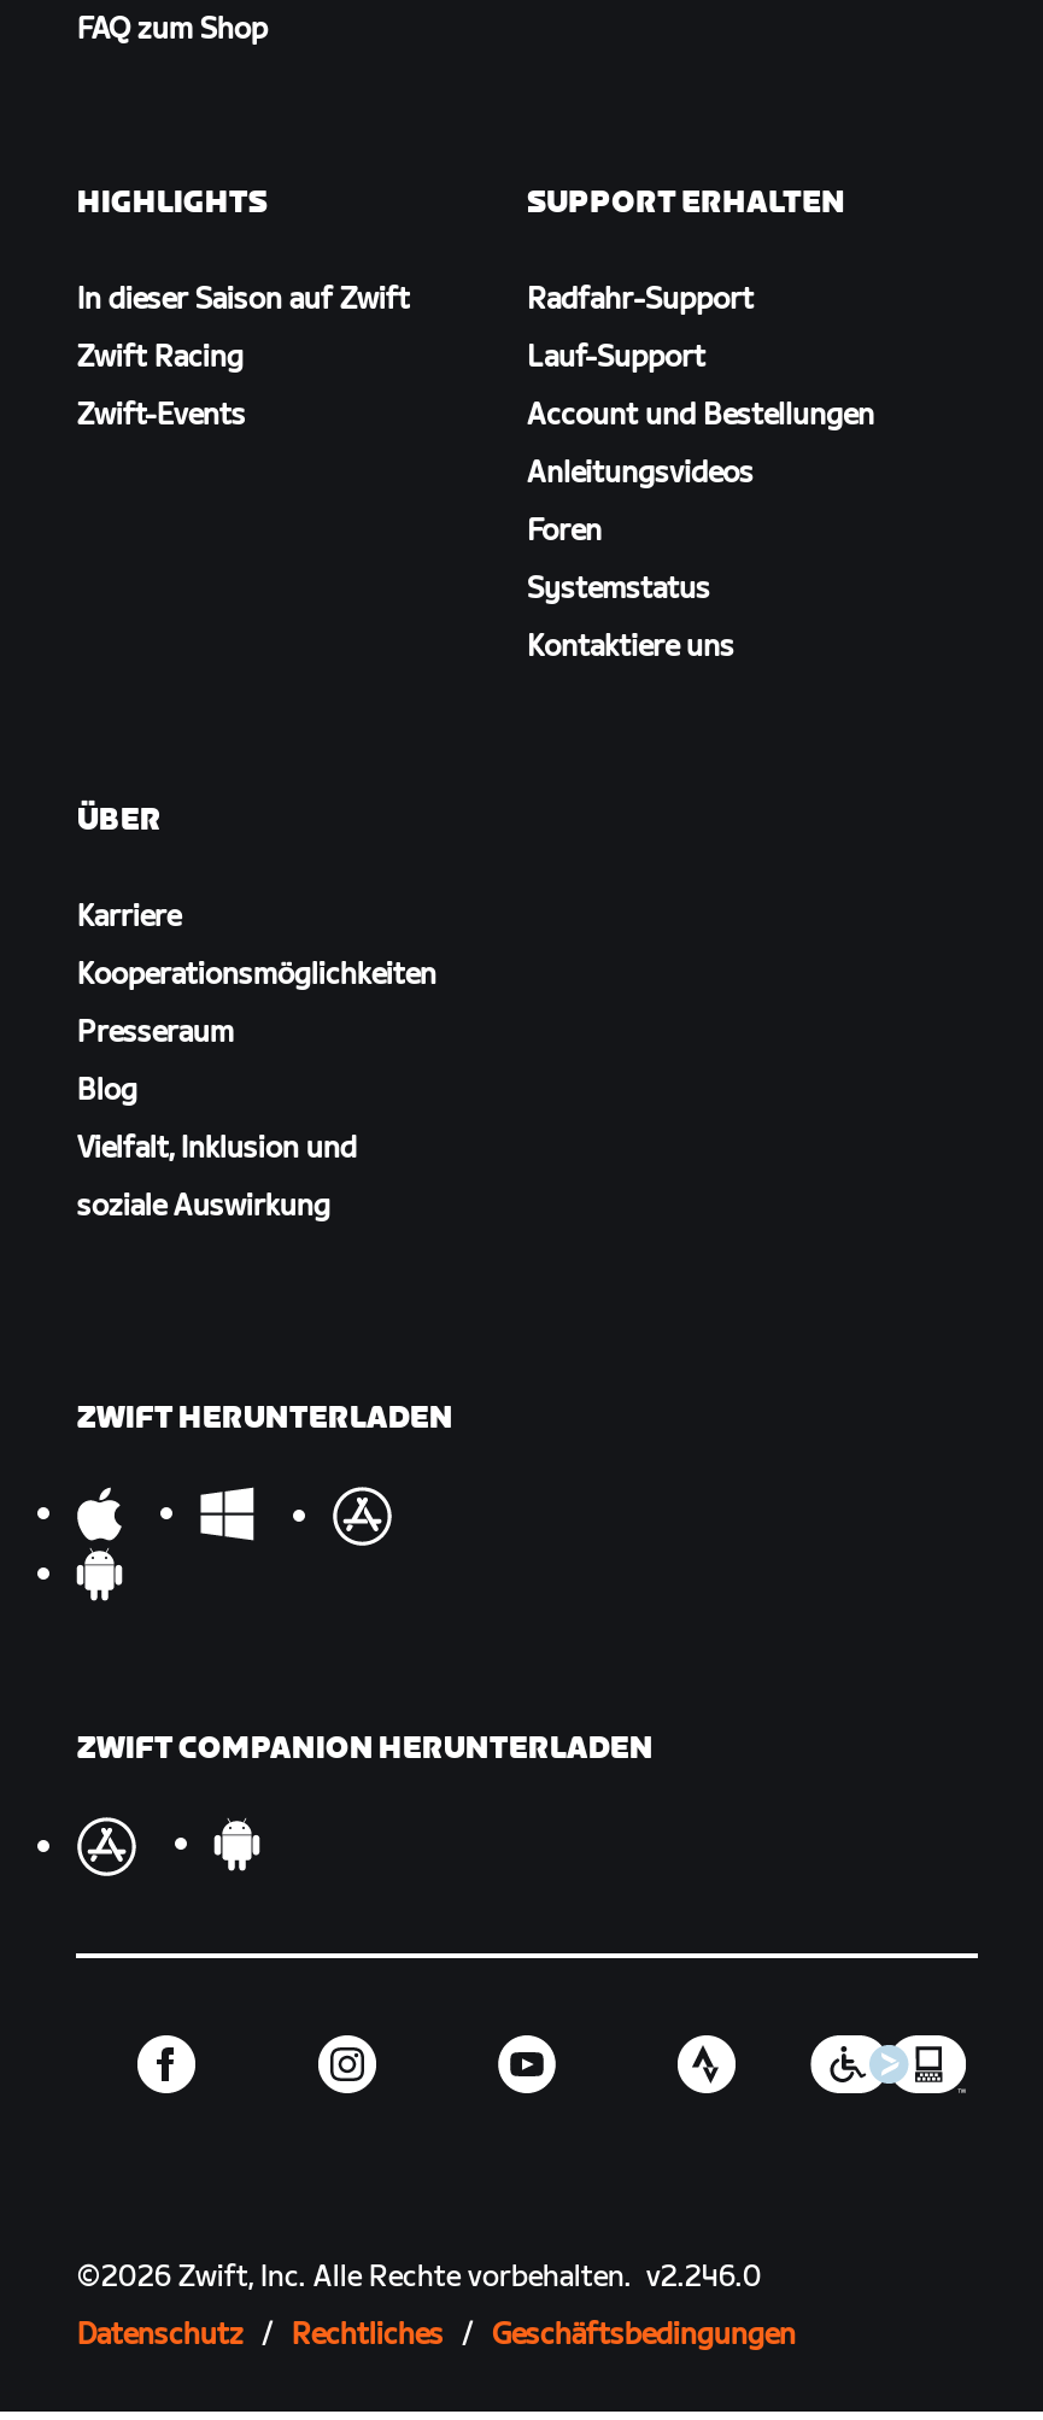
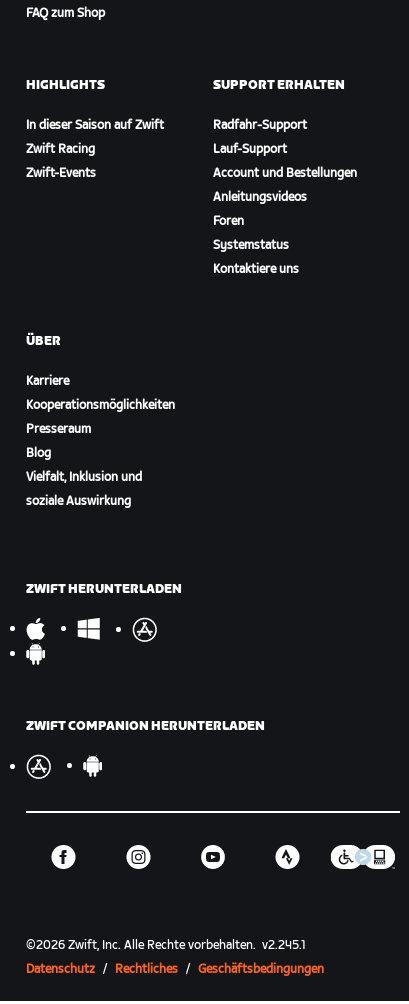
- ©2026 Zwift, Inc. Alle Rechte vorbehalten. v2.246.0
+ ©2026 Zwift, Inc. Alle Rechte vorbehalten. v2.245.1
